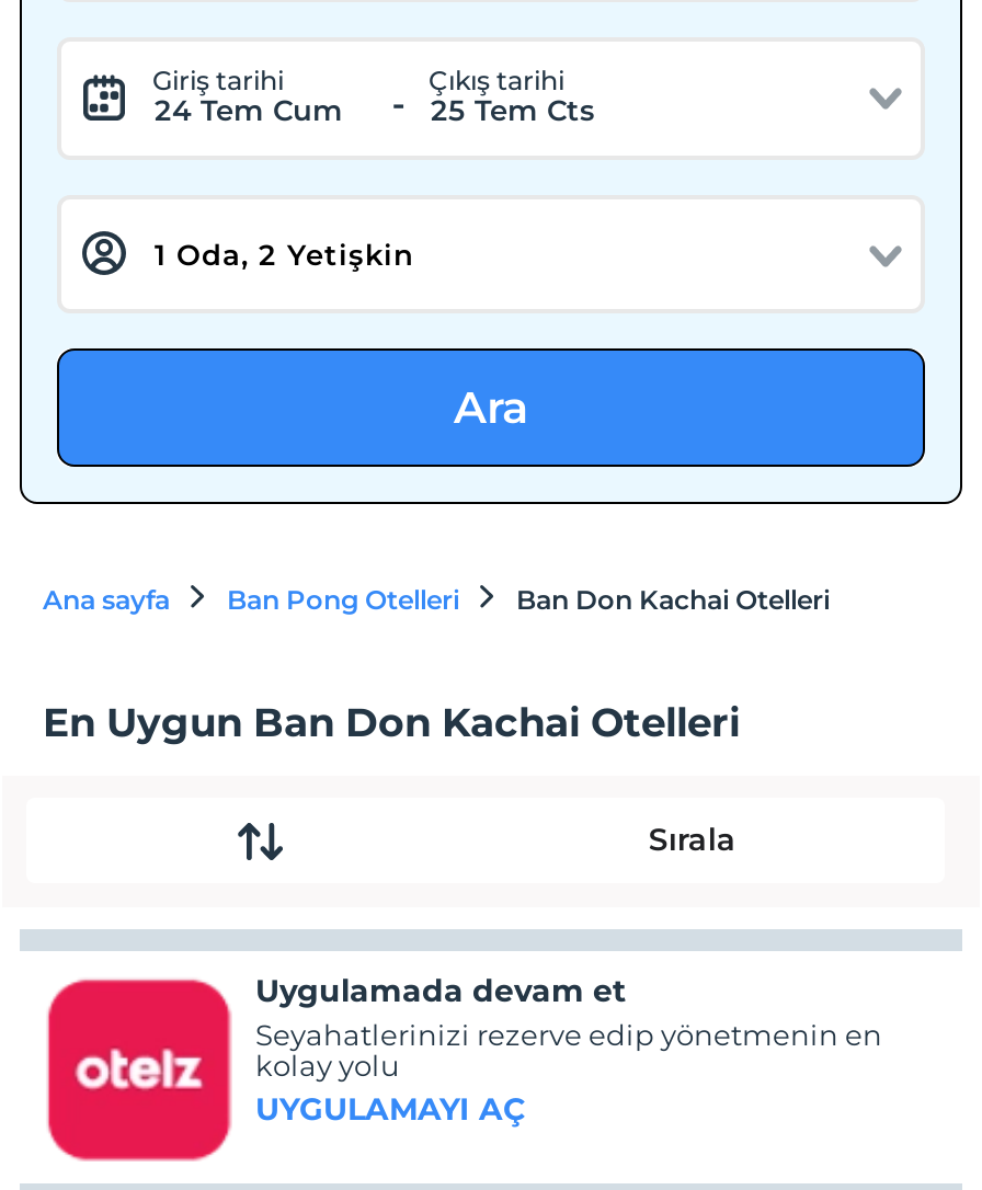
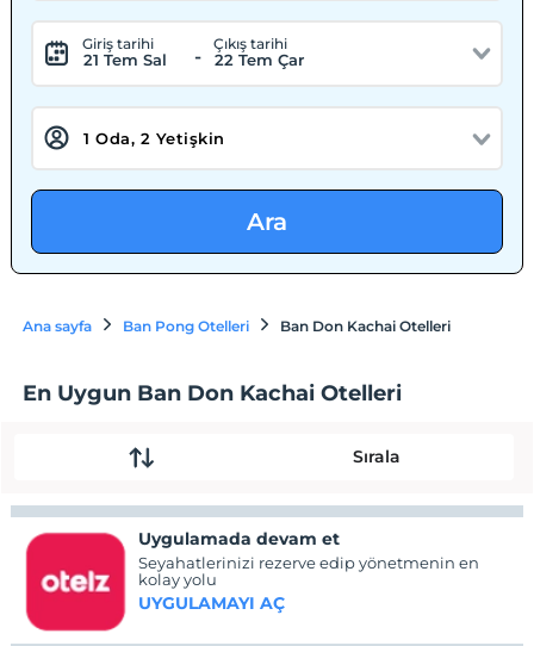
- 24 Tem Cum
+ 21 Tem Sal

- 25 Tem Cts
+ 22 Tem Çar
